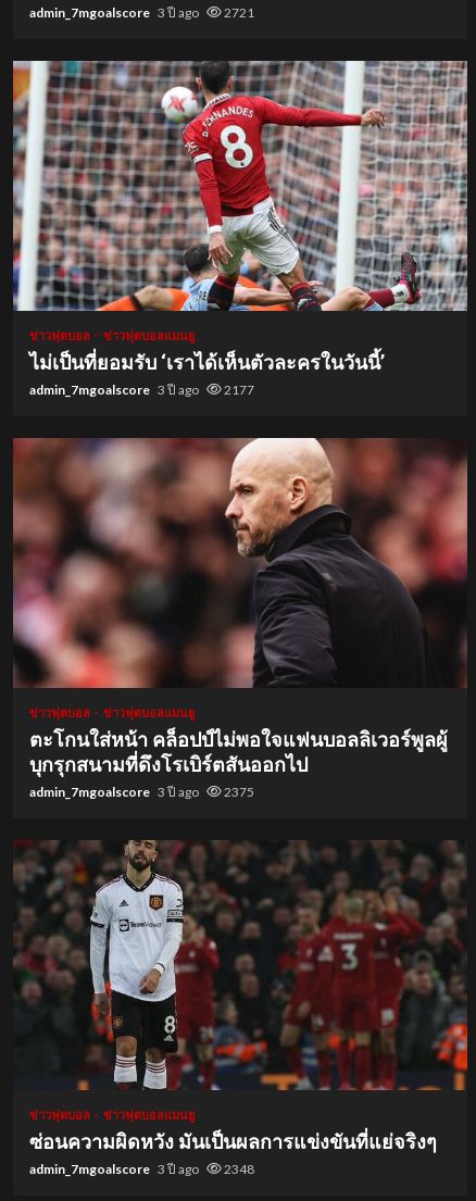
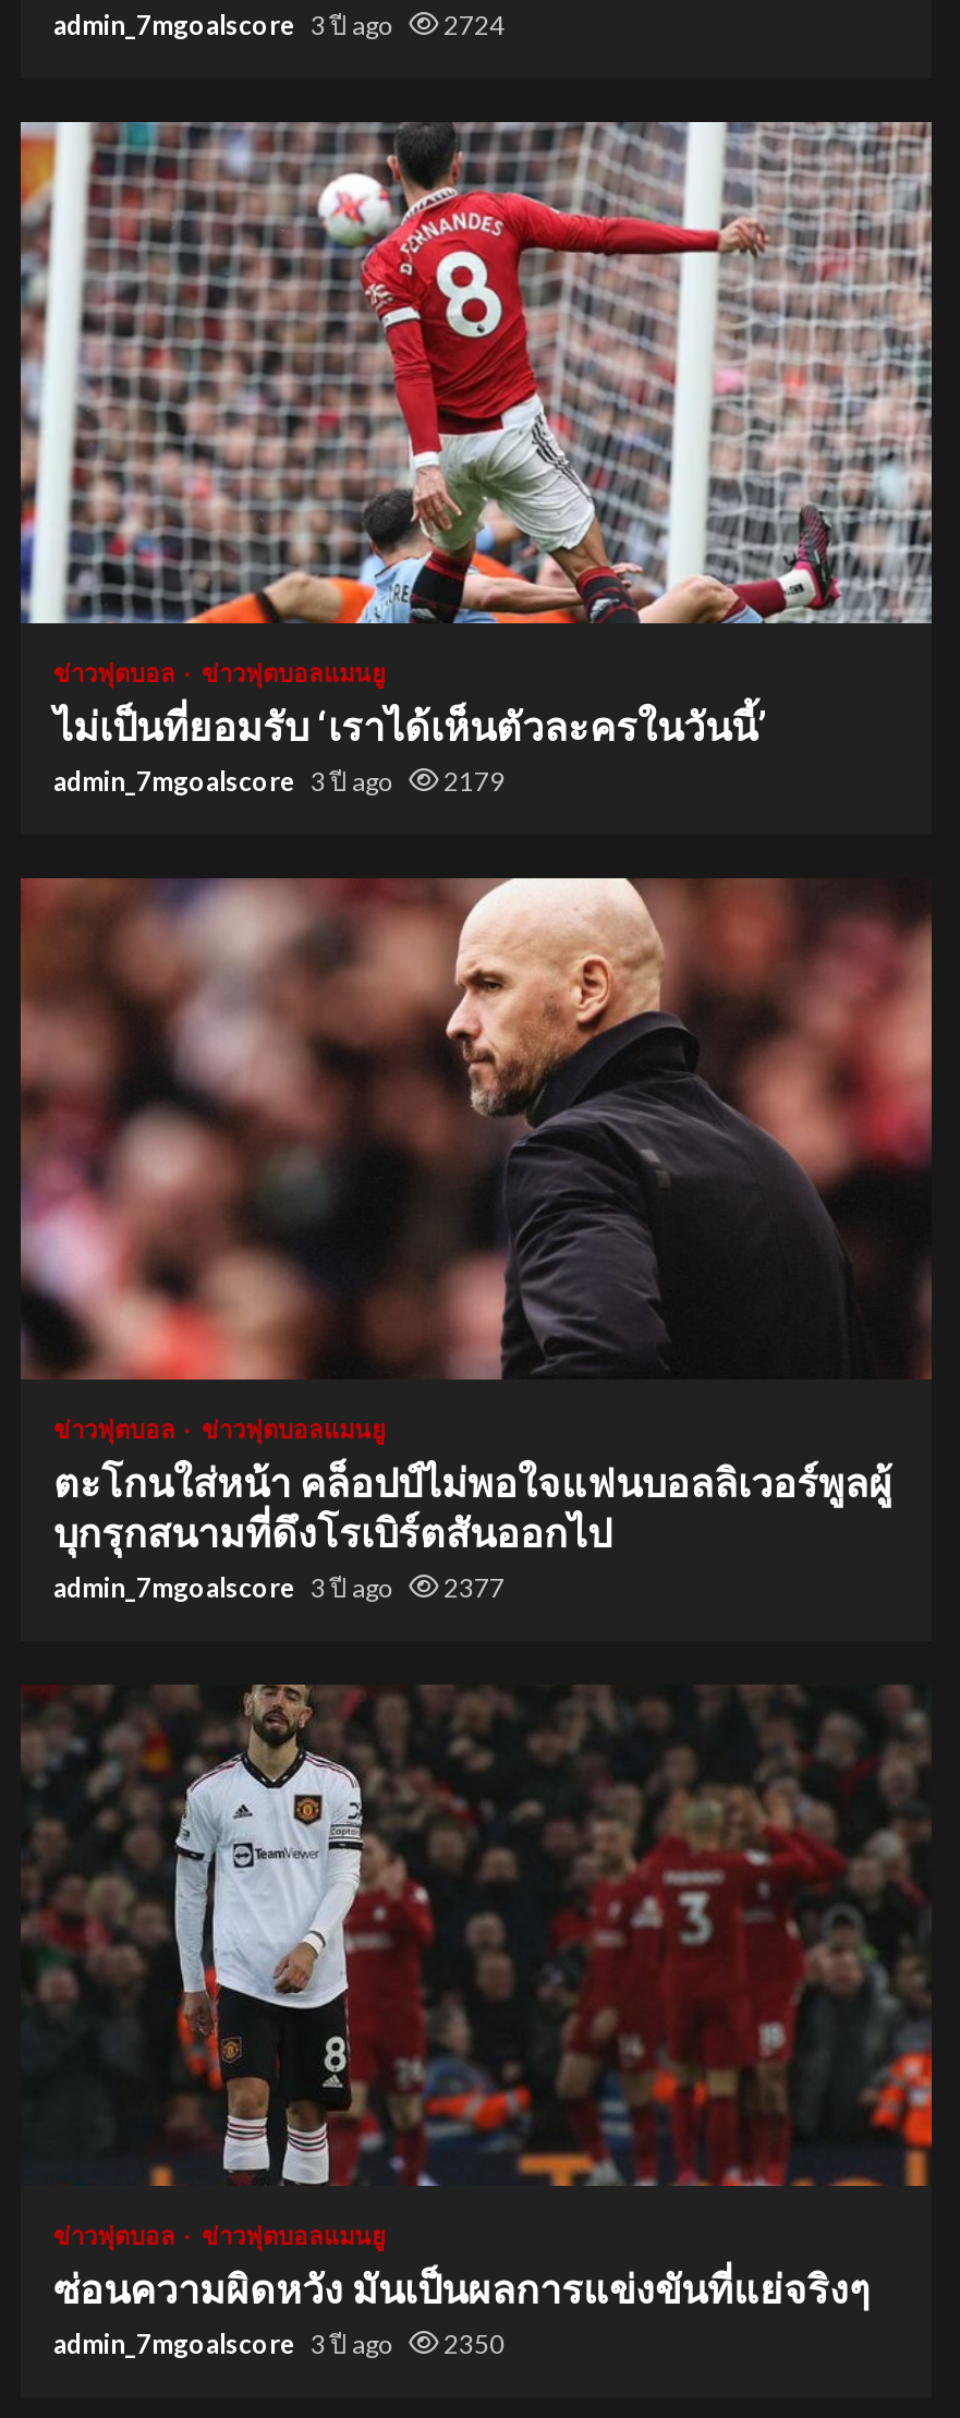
- admin_7mgoalscore 3 ปี ago 2721
+ admin_7mgoalscore 3 ปี ago 2724

- admin_7mgoalscore 3 ปี ago 2177
+ admin_7mgoalscore 3 ปี ago 2179

- admin_7mgoalscore 3 ปี ago 2375
+ admin_7mgoalscore 3 ปี ago 2377

- admin_7mgoalscore 3 ปี ago 2348
+ admin_7mgoalscore 3 ปี ago 2350
